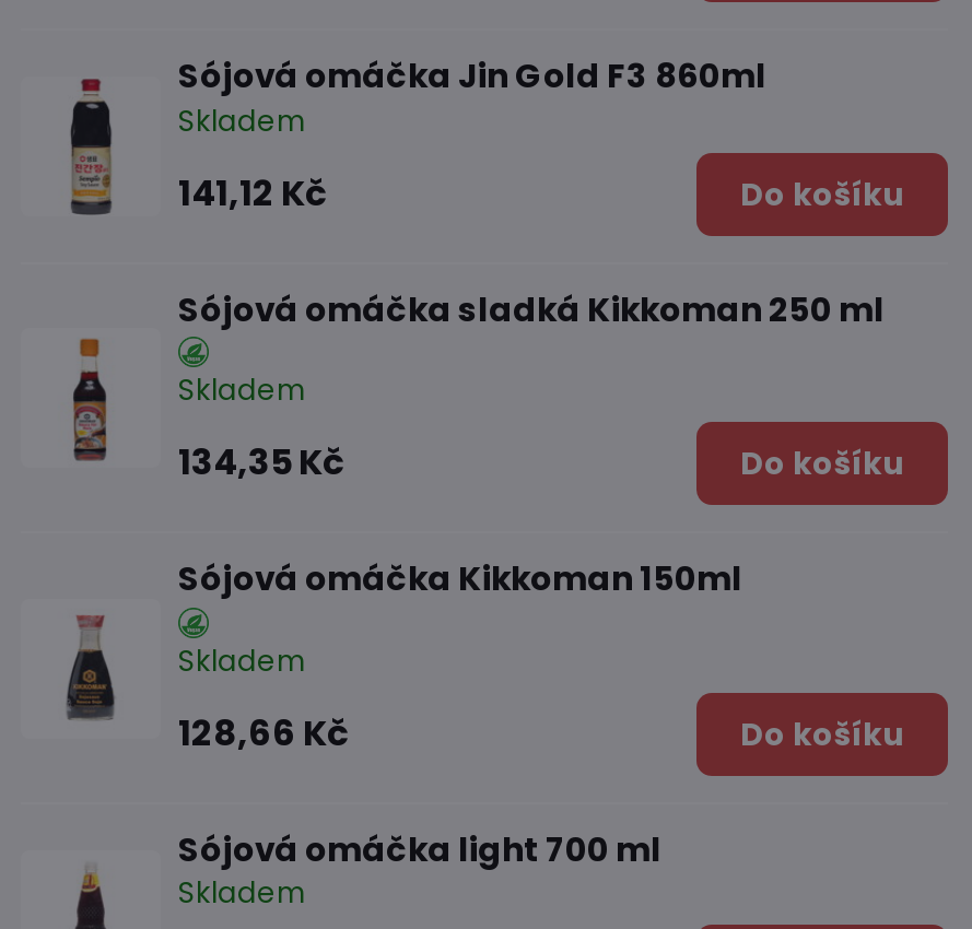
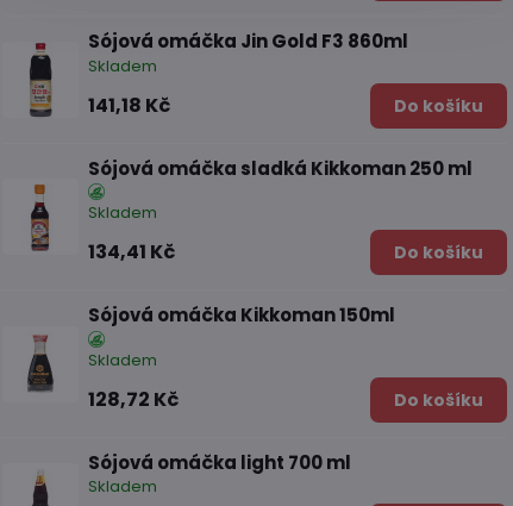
- 141,12 Kč
+ 141,18 Kč

- 134,35 Kč
+ 134,41 Kč

- 128,66 Kč
+ 128,72 Kč
